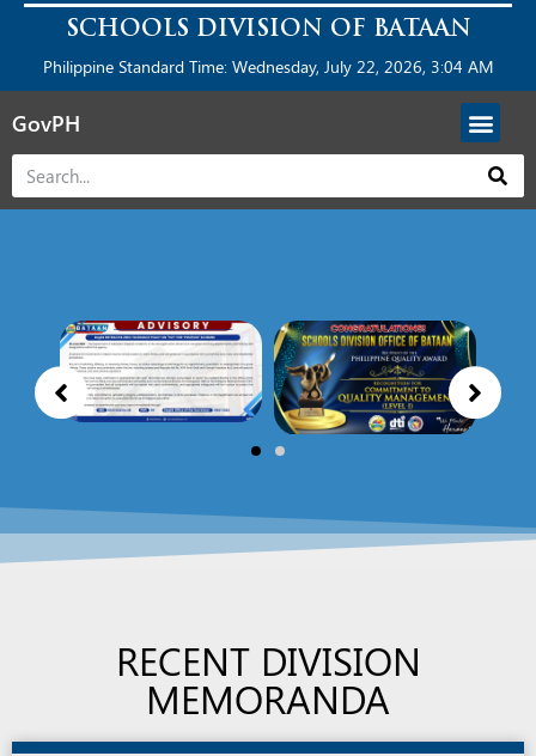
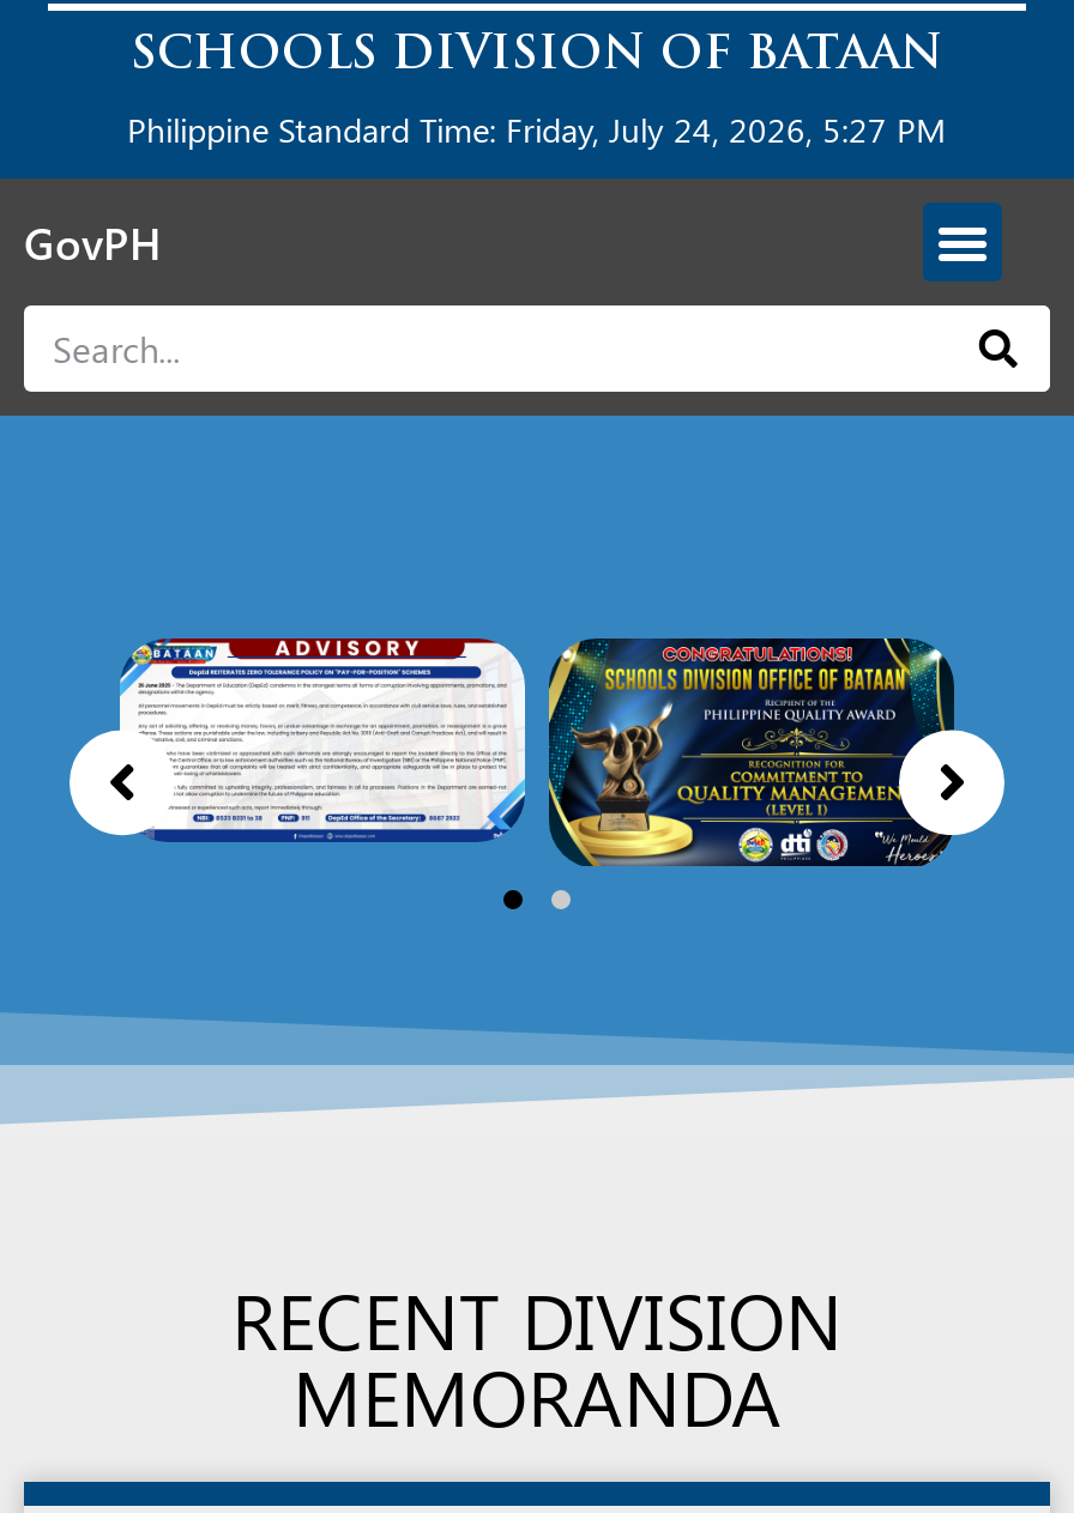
- Philippine Standard Time: Wednesday, July 22, 2026, 3:04 AM
+ Philippine Standard Time: Friday, July 24, 2026, 5:27 PM
